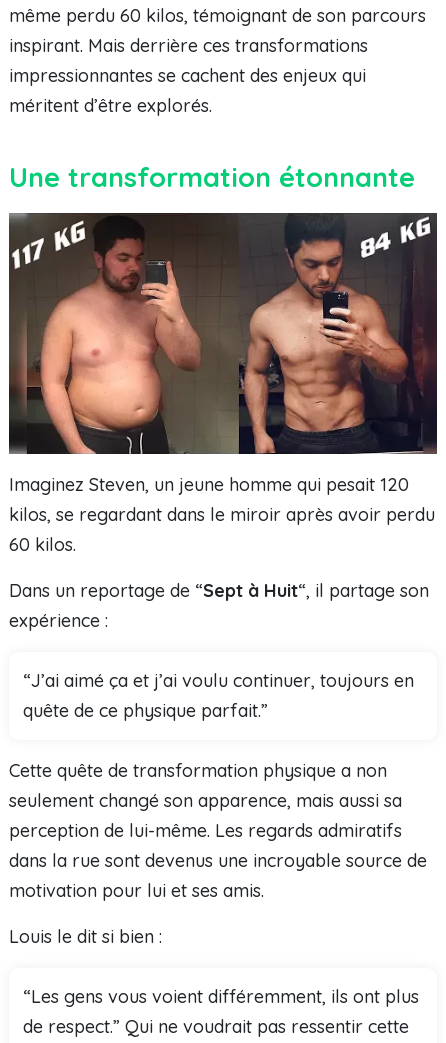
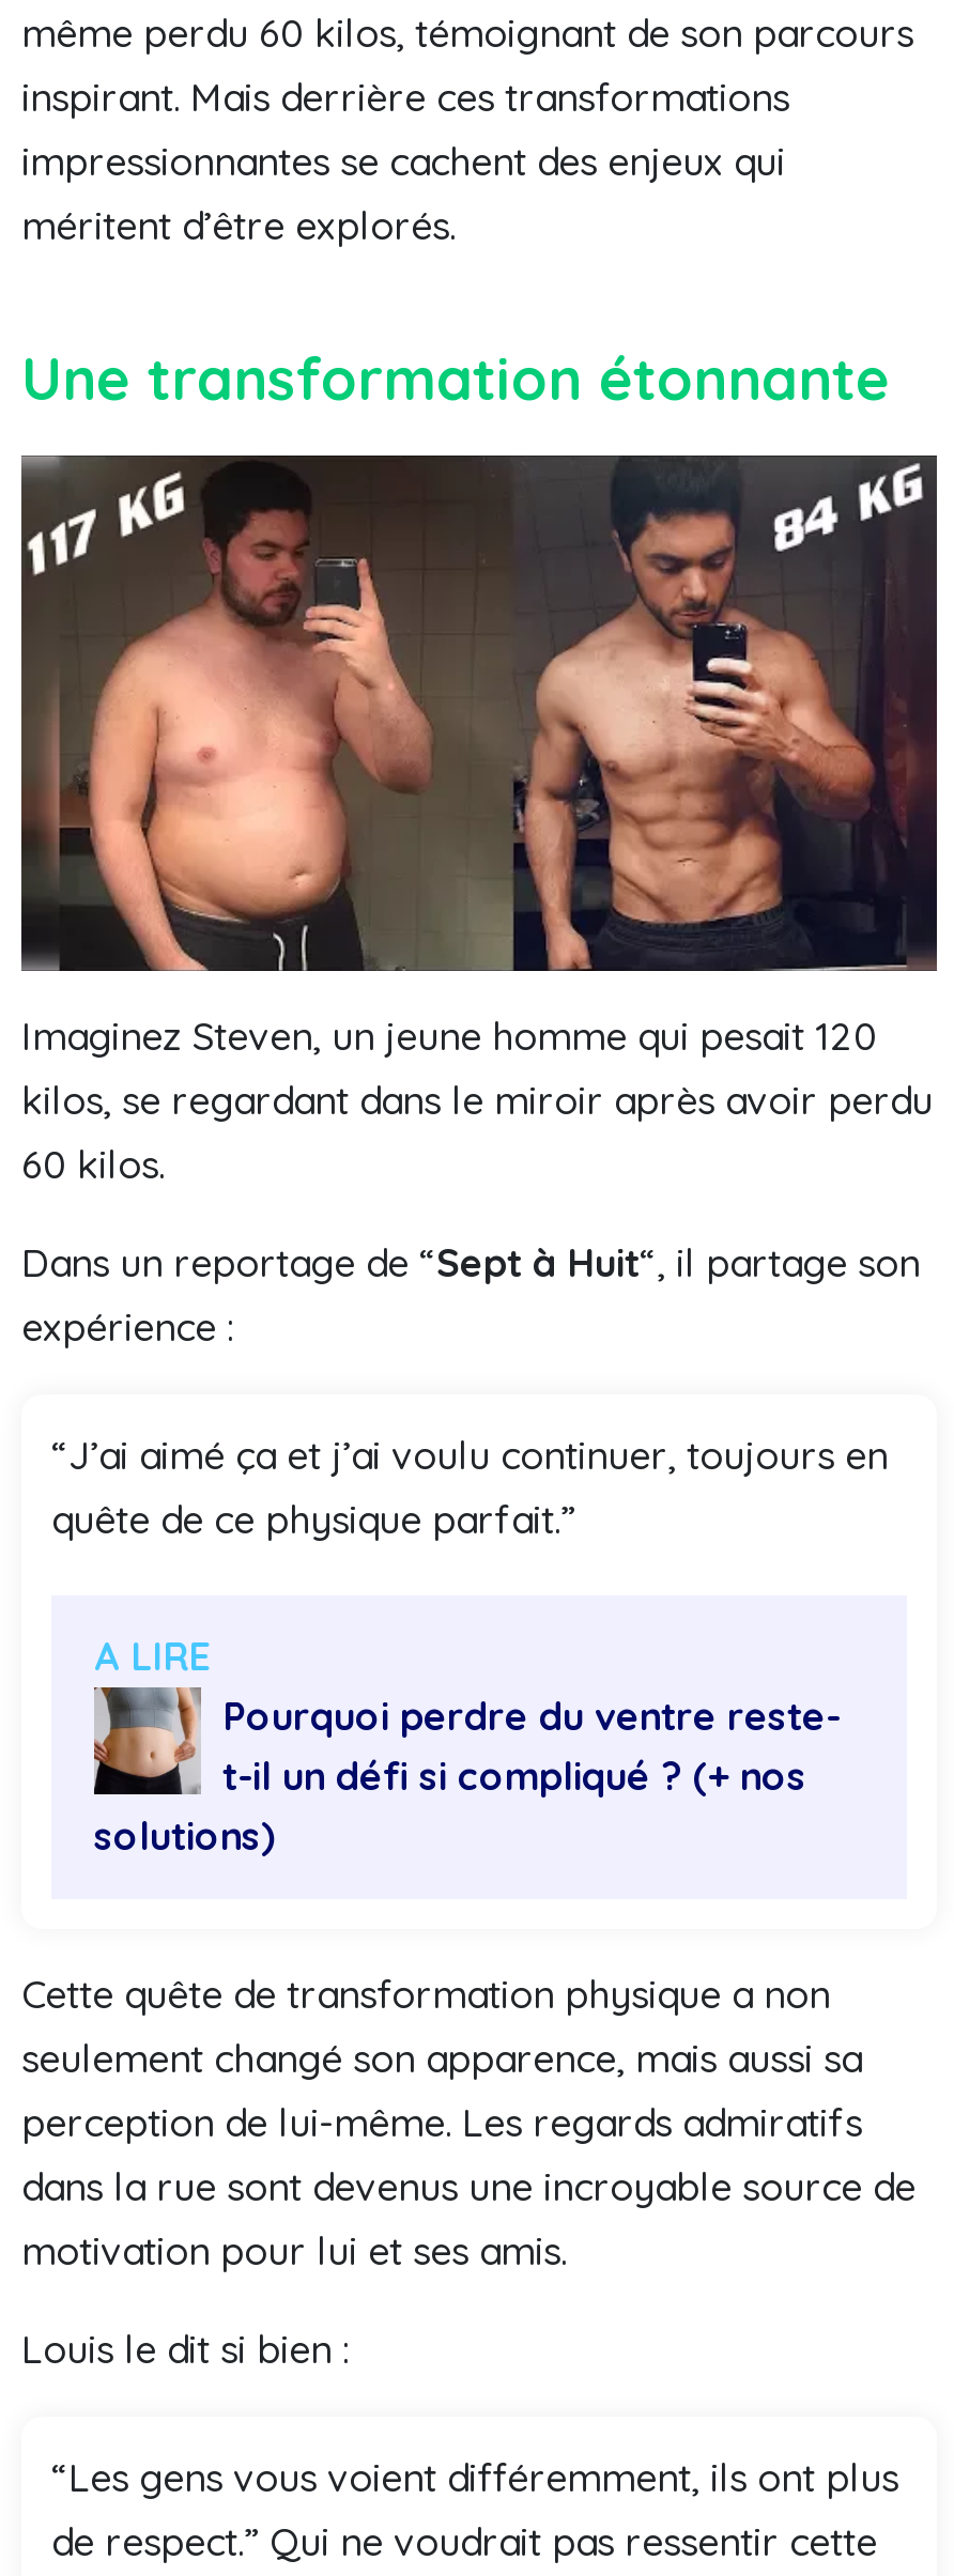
+ [image]
+ A LIRE
+ Pourquoi perdre du ventre reste-
+ t-il un défi si compliqué ? (+ nos
+ solutions)
